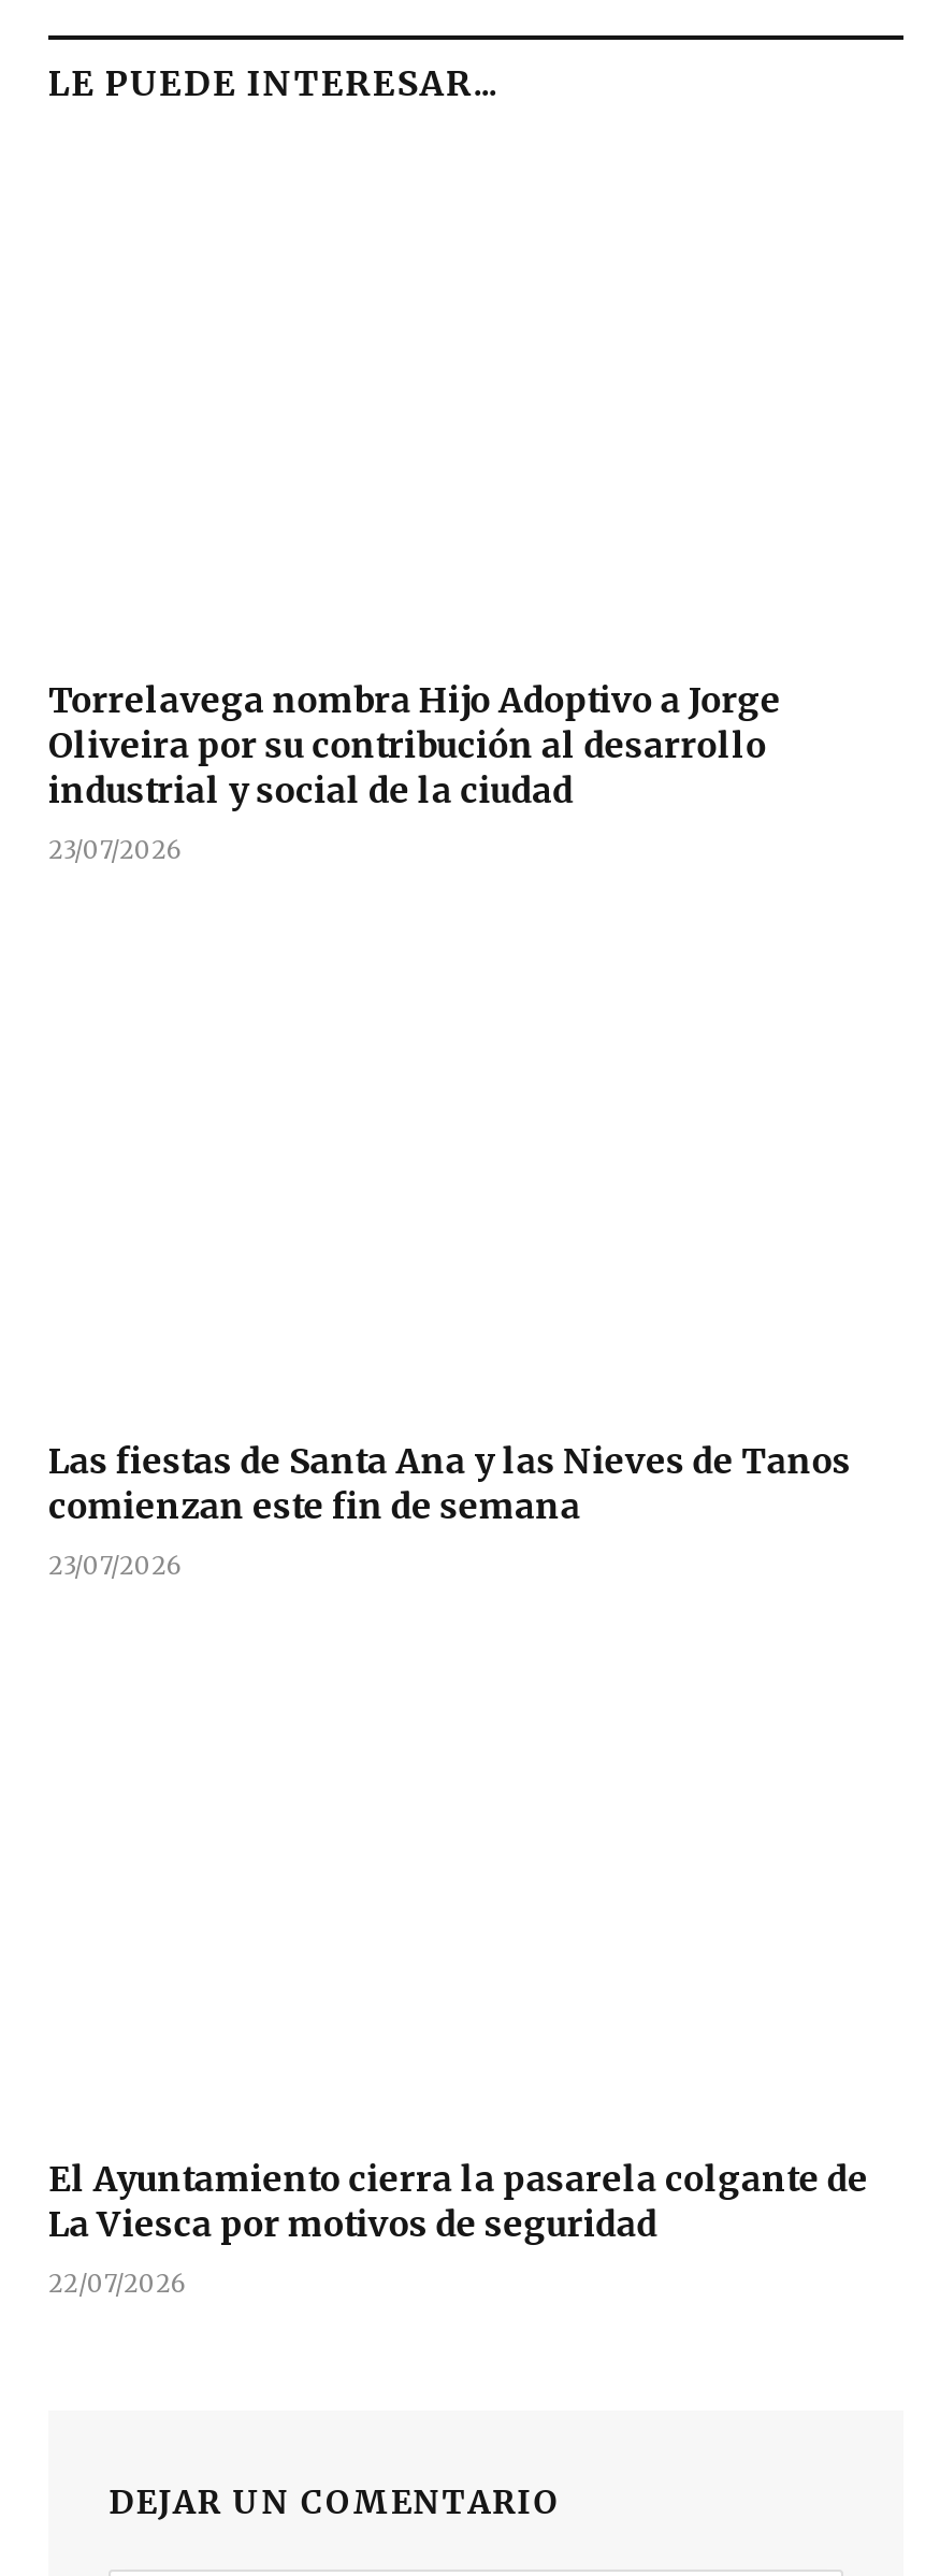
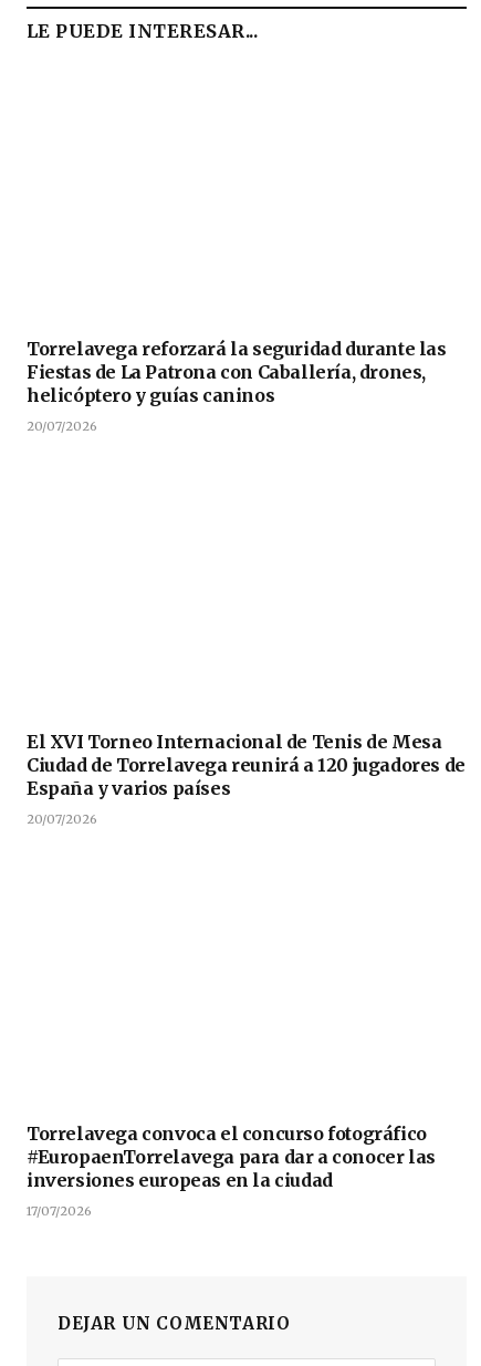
- Torrelavega nombra Hijo Adoptivo a Jorge
- Oliveira por su contribución al desarrollo
- industrial y social de la ciudad
+ Torrelavega reforzará la seguridad durante las
+ Fiestas de La Patrona con Caballería, drones,
+ helicóptero y guías caninos

- 23/07/2026
+ 20/07/2026

- Las fiestas de Santa Ana y las Nieves de Tanos
- comienzan este fin de semana
+ El XVI Torneo Internacional de Tenis de Mesa
+ Ciudad de Torrelavega reunirá a 120 jugadores de
+ España y varios países

- 23/07/2026
+ 20/07/2026

- El Ayuntamiento cierra la pasarela colgante de
- La Viesca por motivos de seguridad
+ Torrelavega convoca el concurso fotográfico
+ #EuropaenTorrelavega para dar a conocer las
+ inversiones europeas en la ciudad

- 22/07/2026
+ 17/07/2026
